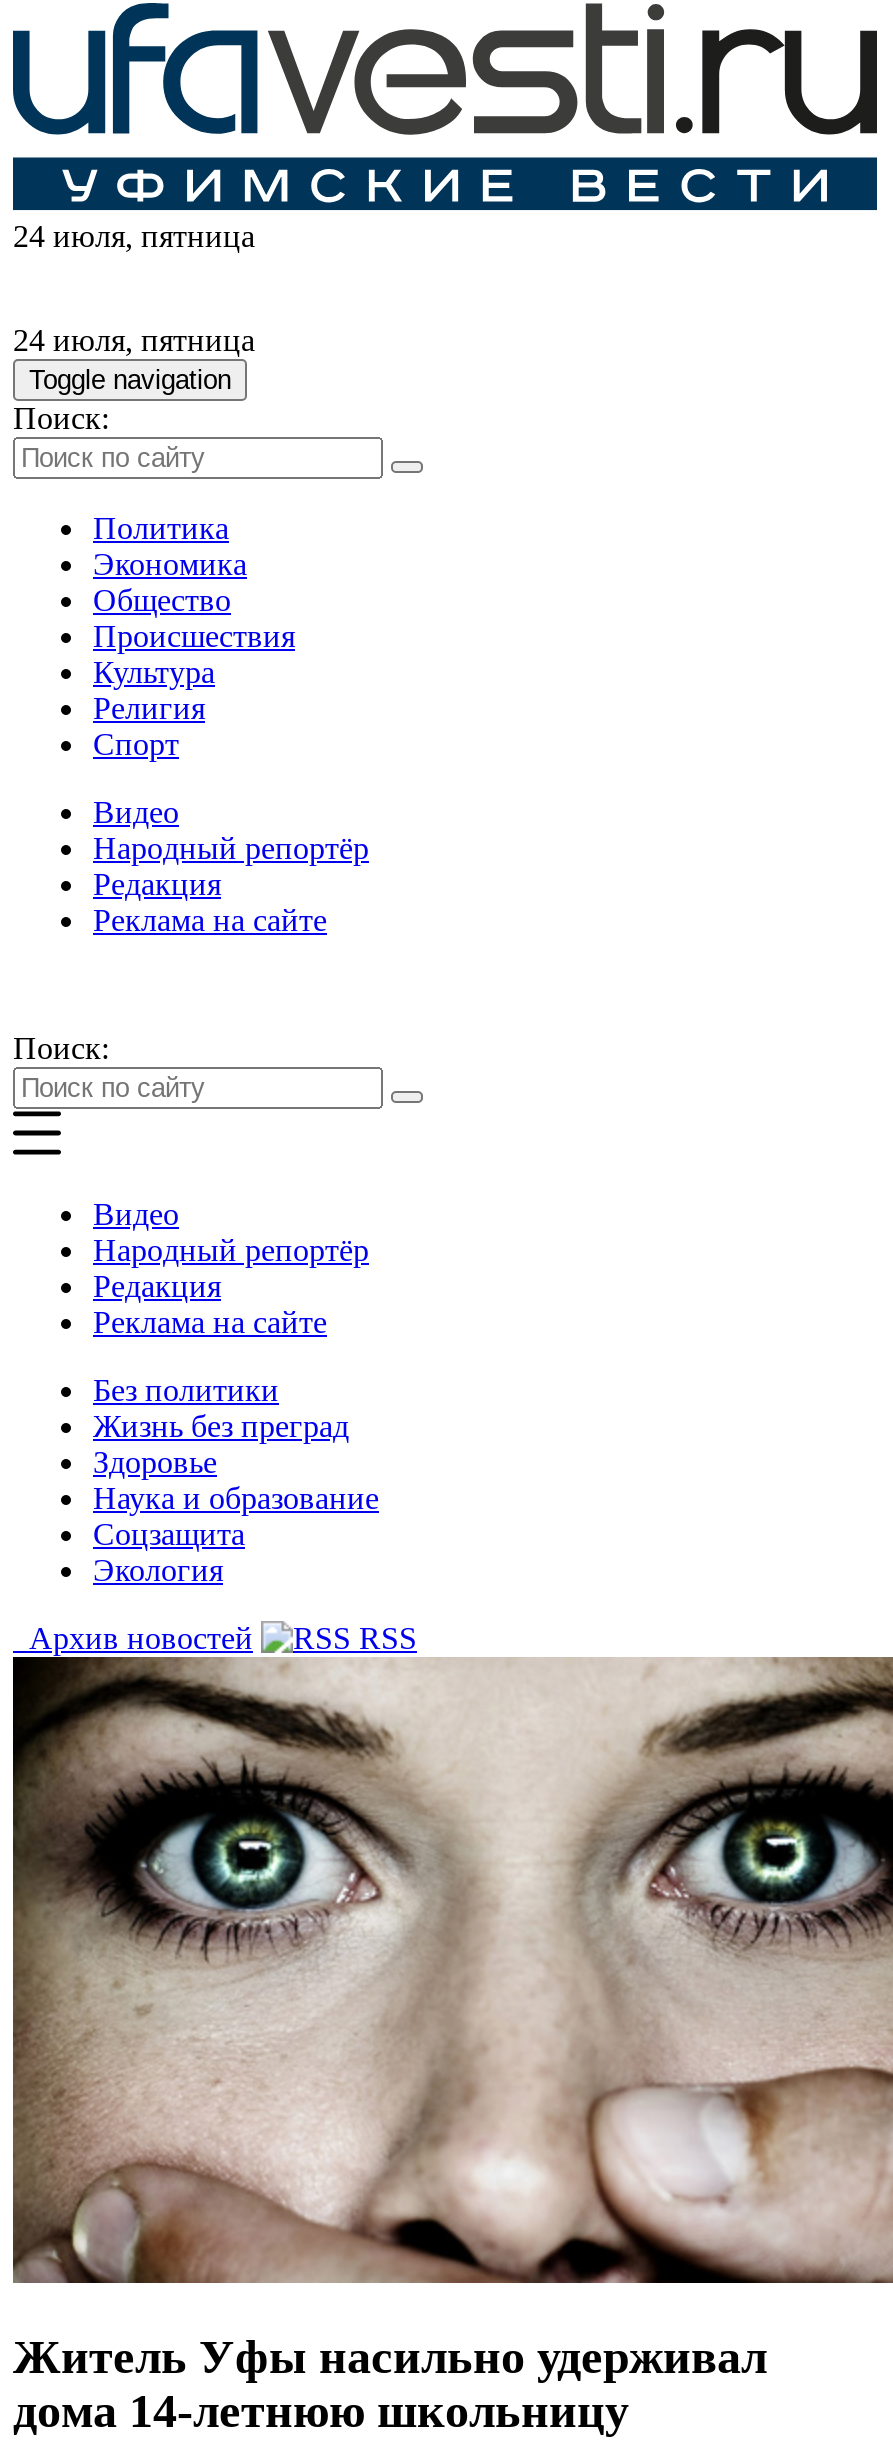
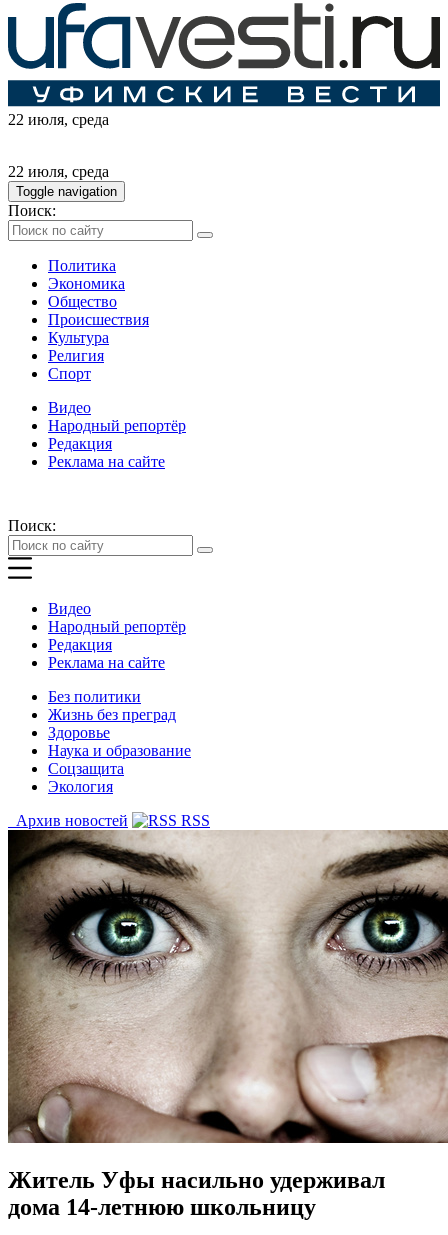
- 24 июля, пятница
+ 22 июля, среда

- 24 июля, пятница
+ 22 июля, среда
